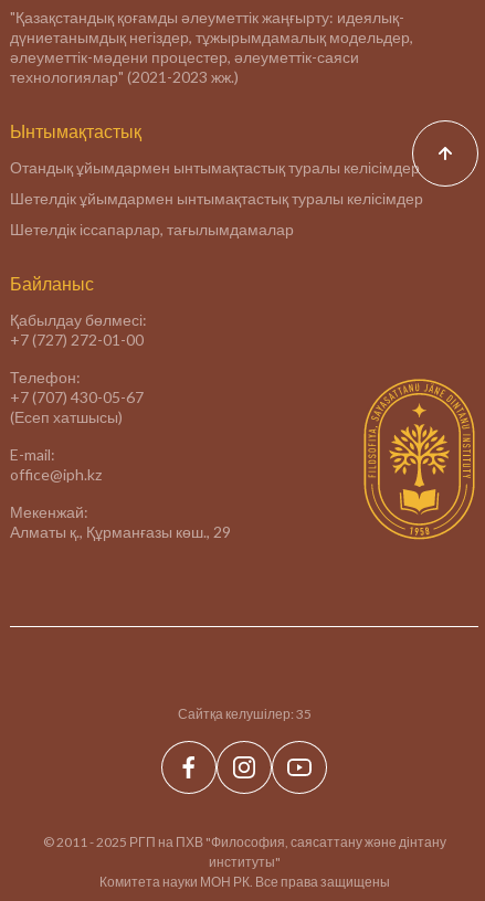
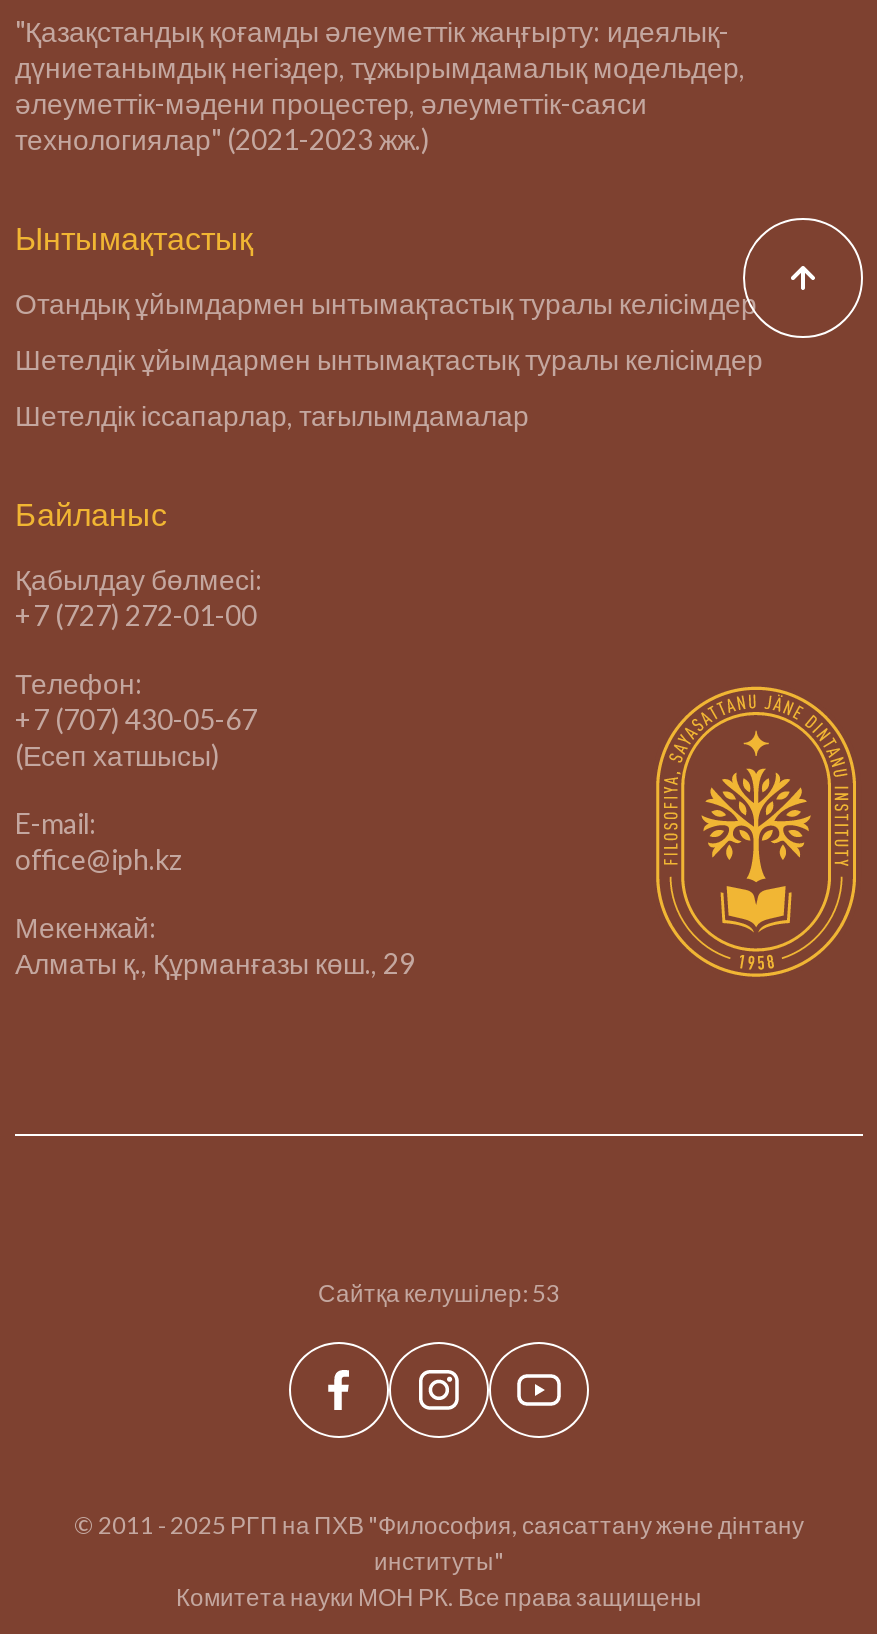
- Сайтқа келушілер: 35
+ Сайтқа келушілер: 53
